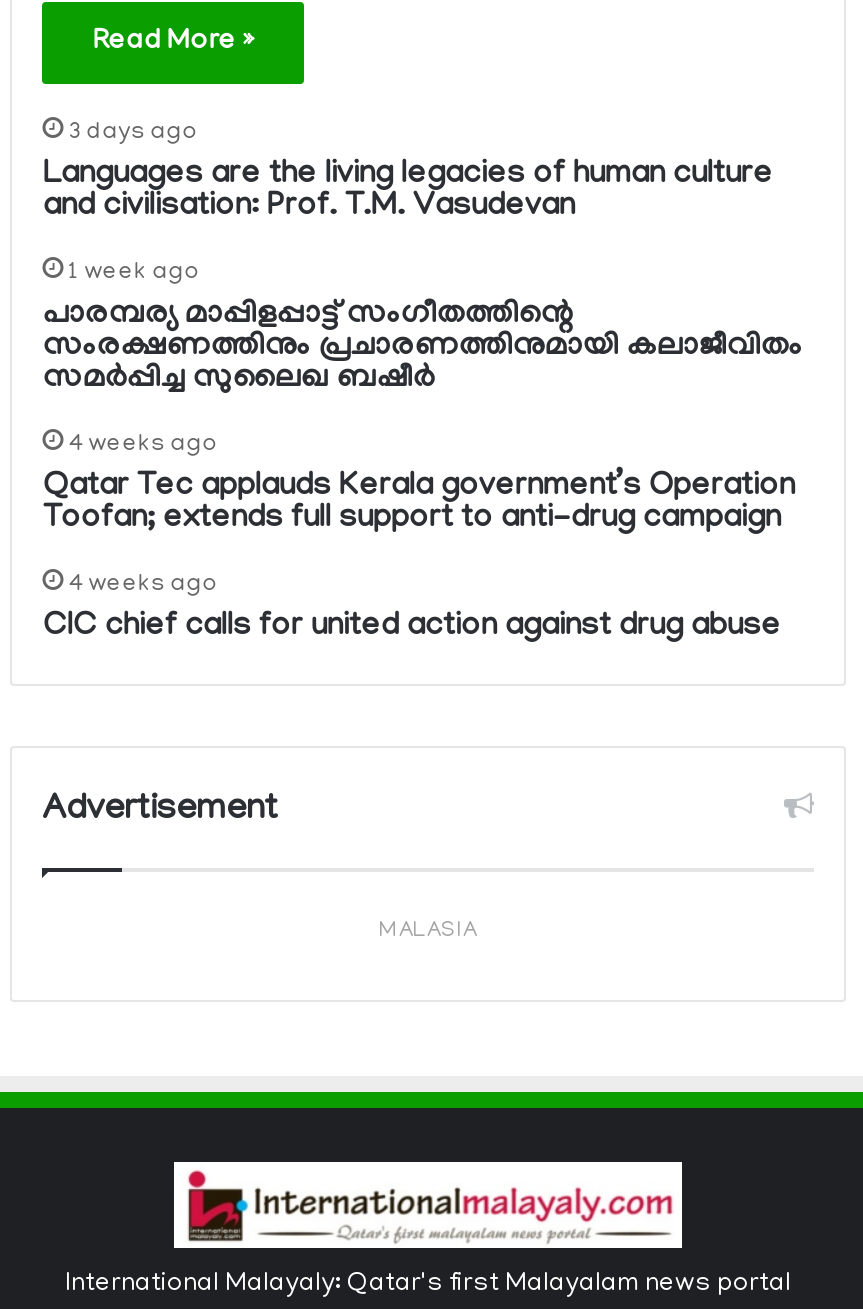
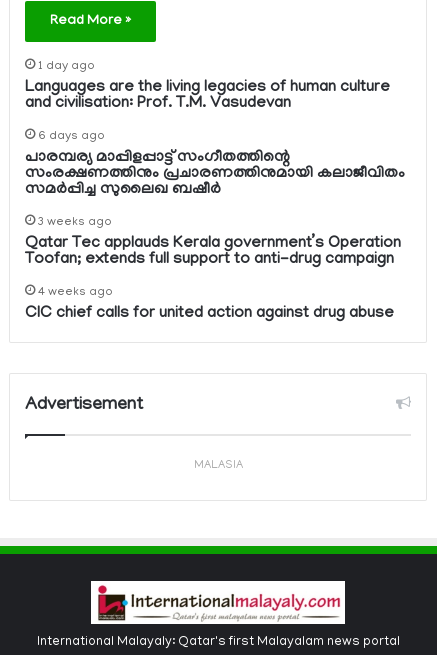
- 3 days ago
+ 1 day ago

- 1 week ago
+ 6 days ago

- 4 weeks ago
+ 3 weeks ago
